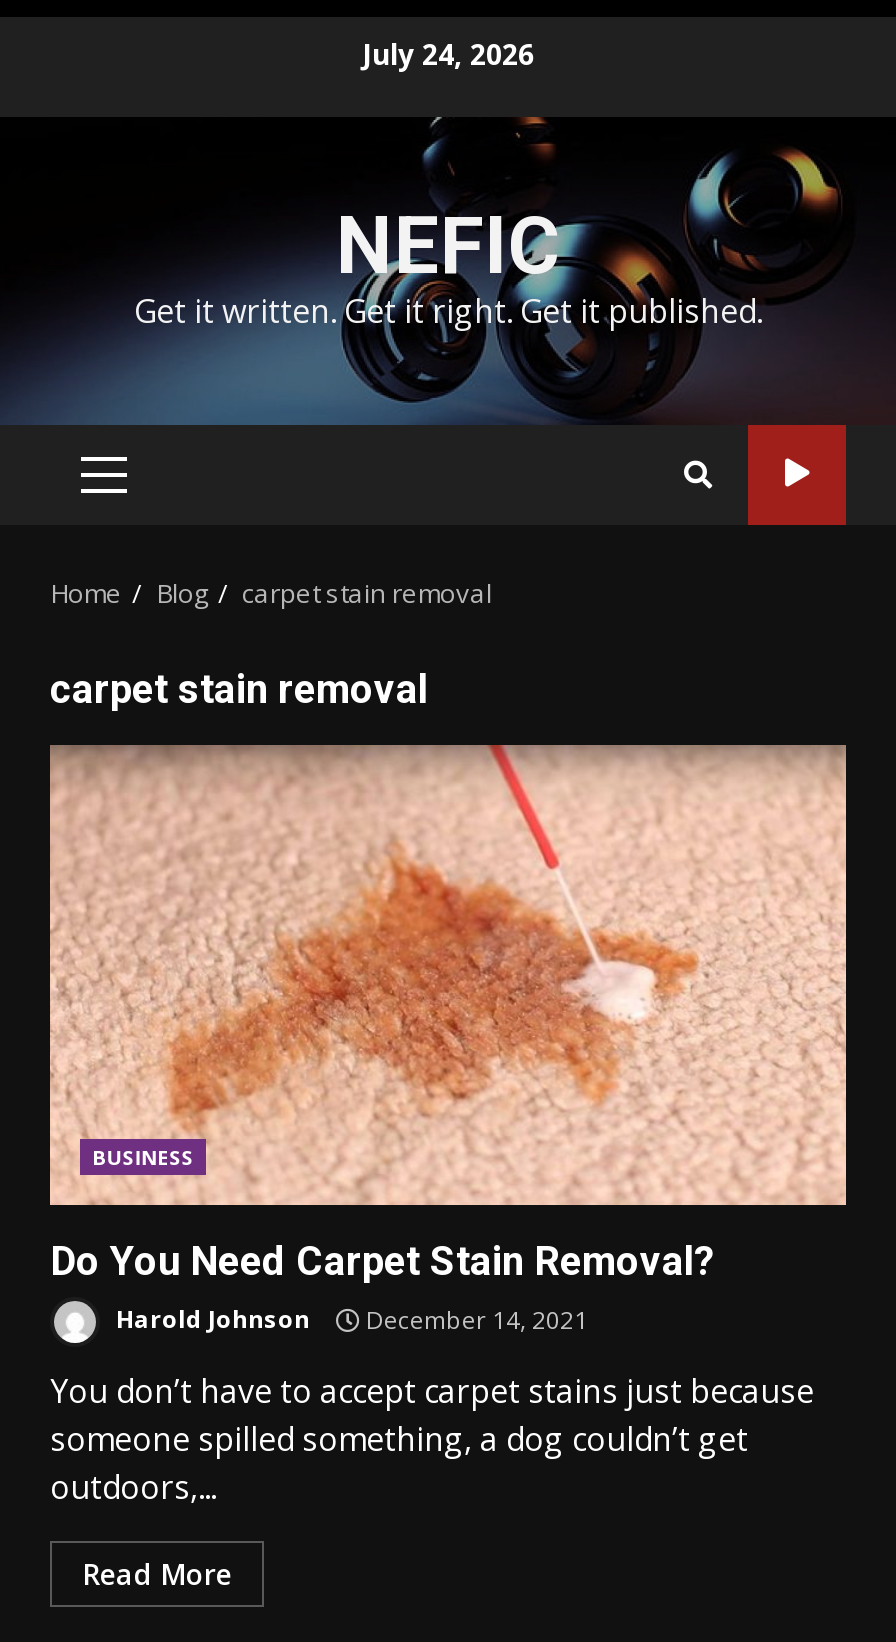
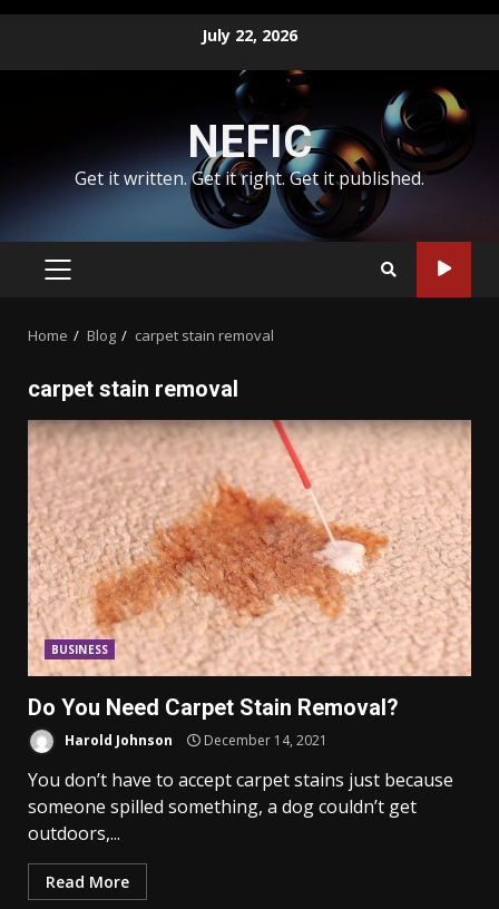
- July 24, 2026
+ July 22, 2026
